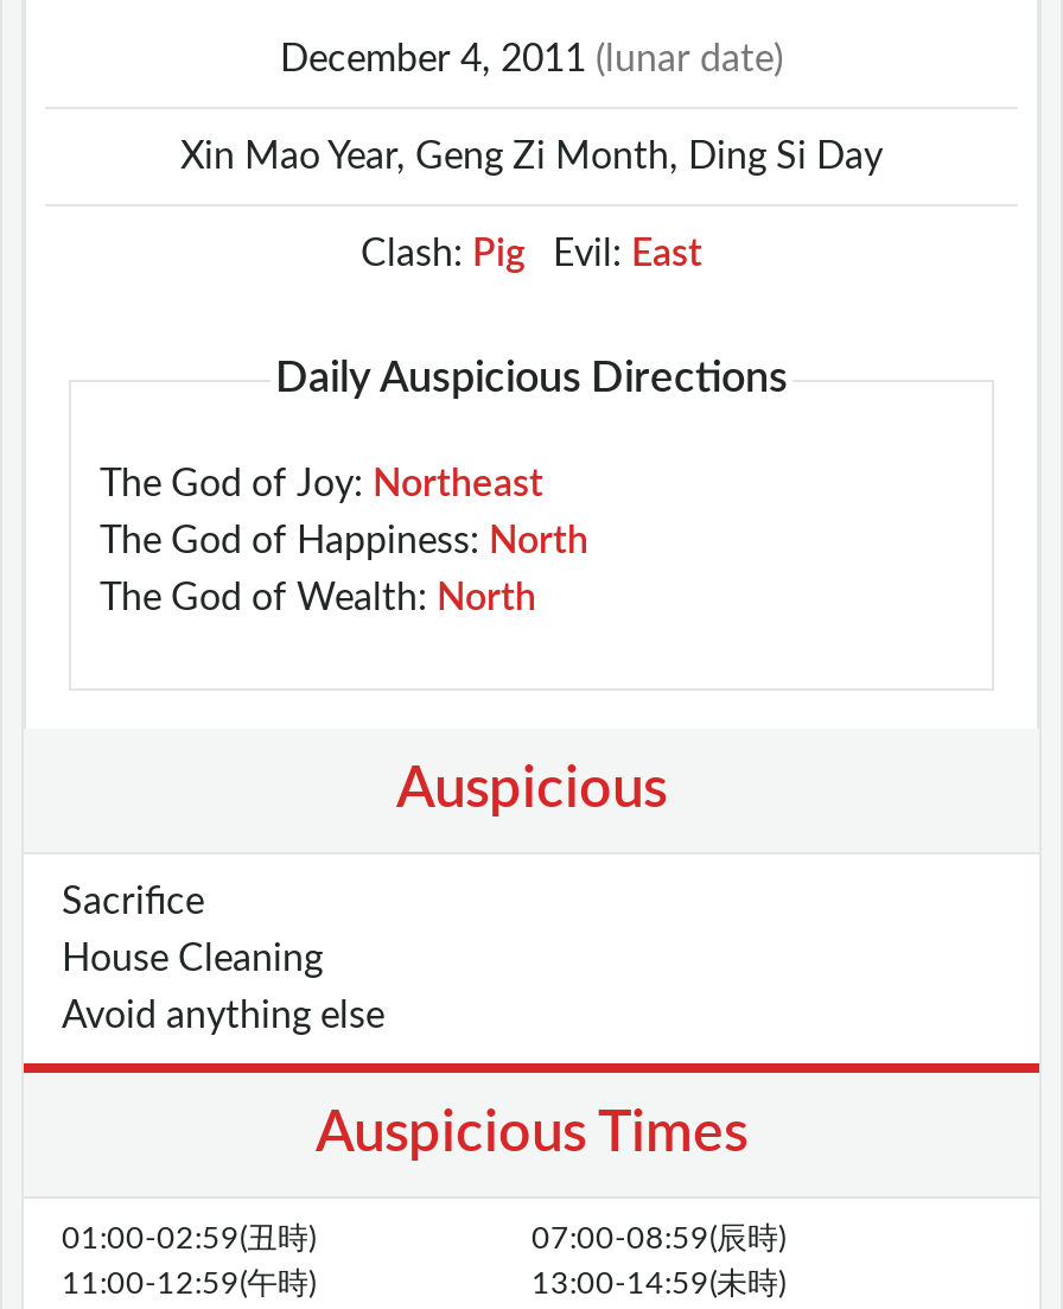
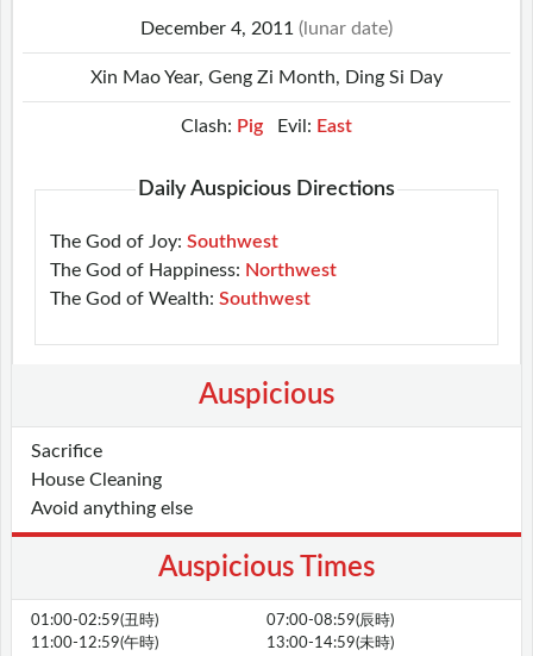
- The God of Joy: Northeast
+ The God of Joy: Southwest

- The God of Happiness: North
+ The God of Happiness: Northwest

- The God of Wealth: North
+ The God of Wealth: Southwest
